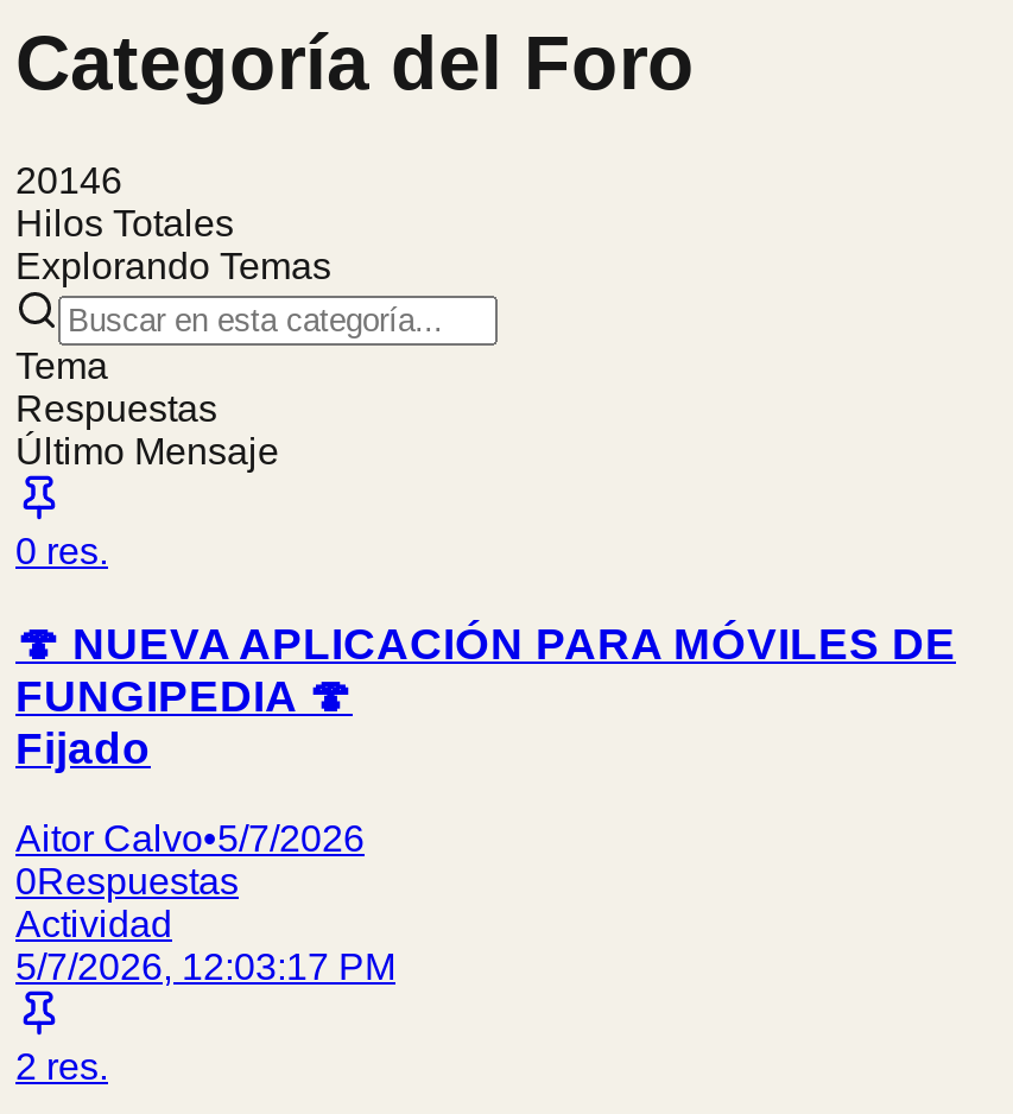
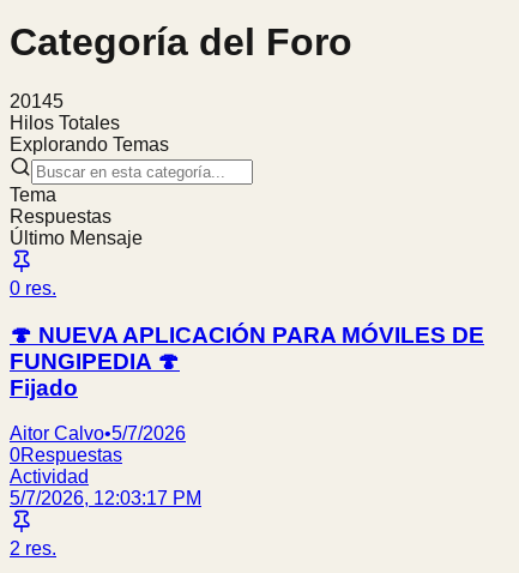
- 20146
+ 20145
